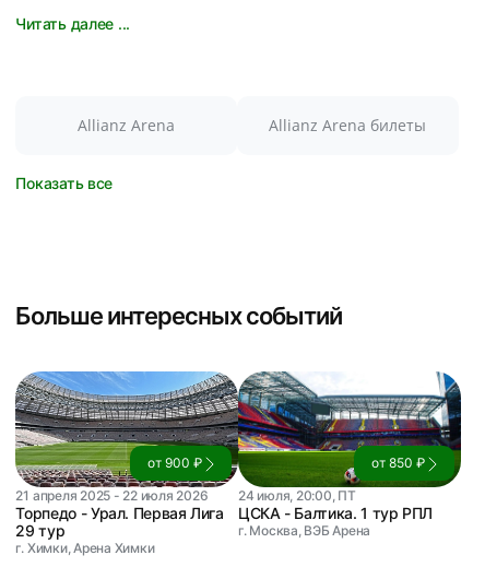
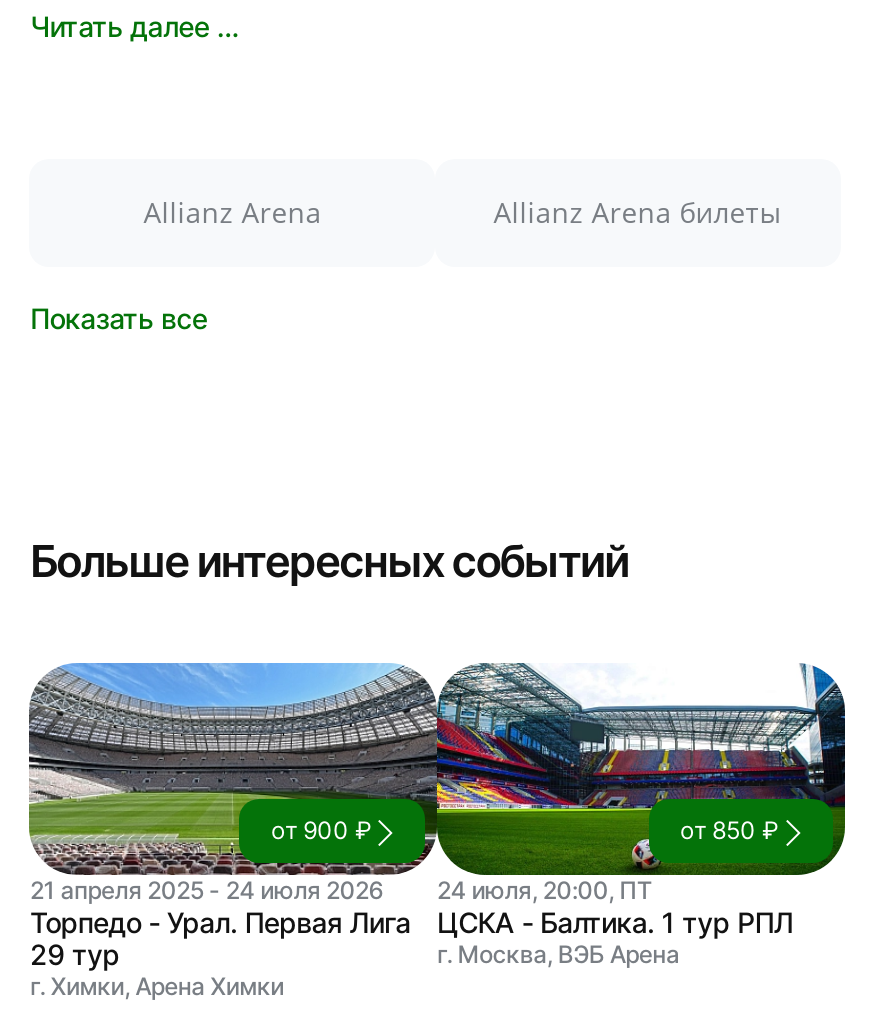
- 21 апреля 2025 - 22 июля 2026 24 июля, 20:00, ПТ
+ 21 апреля 2025 - 24 июля 2026 24 июля, 20:00, ПТ
